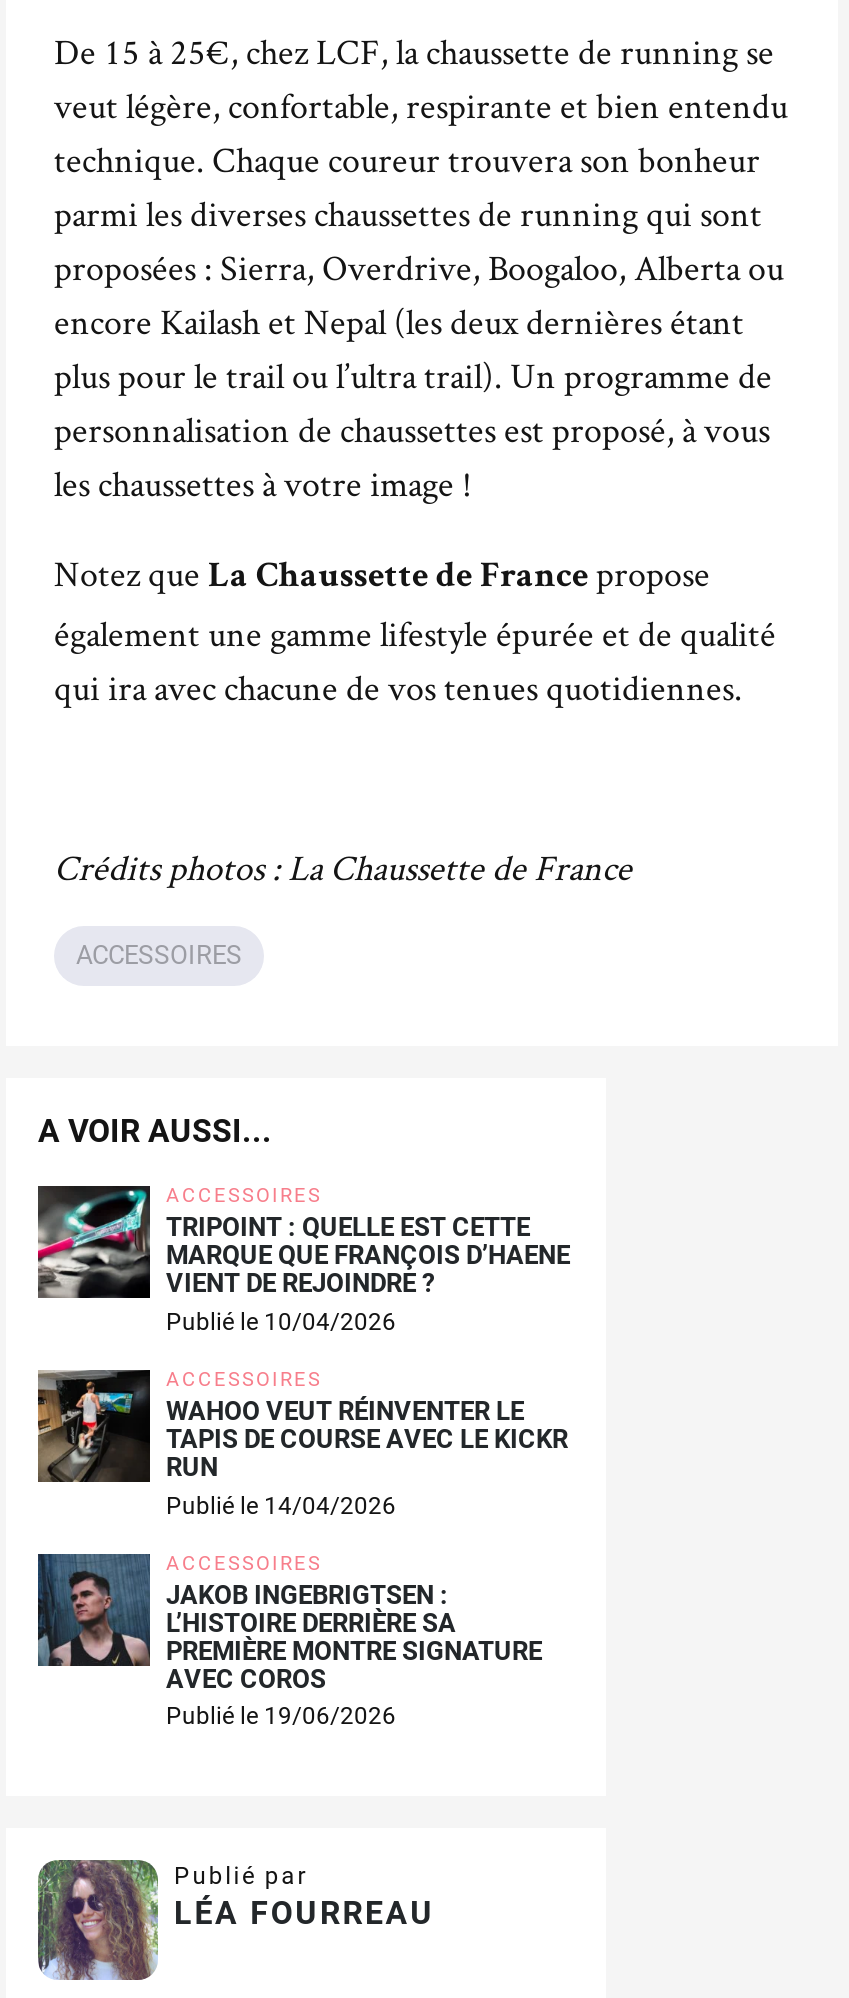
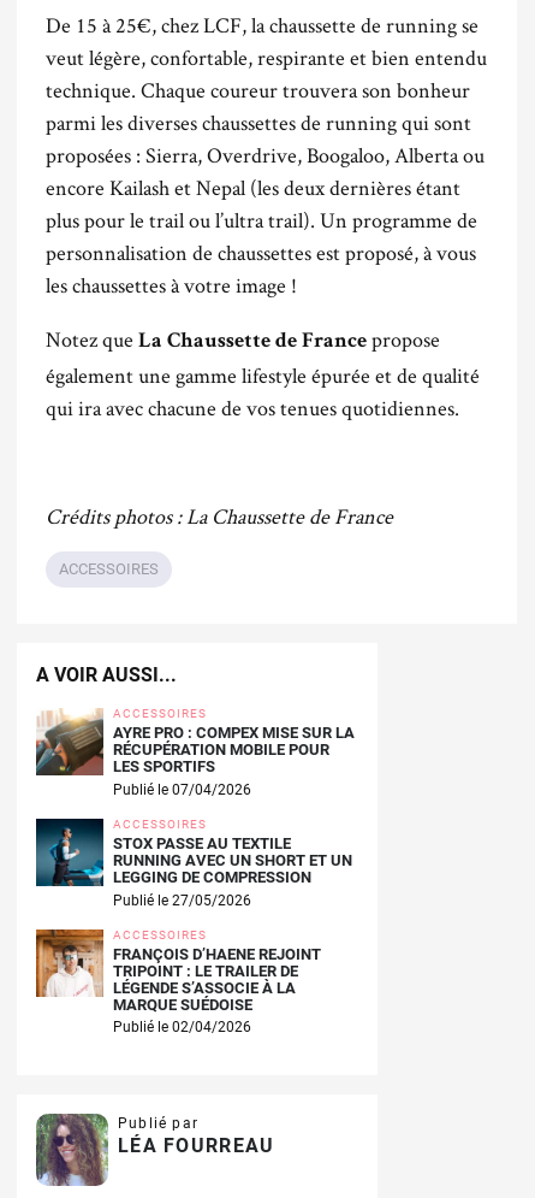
- [image]
- TRIPOINT : QUELLE EST CETTE
- MARQUE QUE FRANÇOIS D’HAENE
- VIENT DE REJOINDRE ?
- Publié le 10/04/2026
+ [image]
+ AYRE PRO : COMPEX MISE SUR LA
+ RÉCUPÉRATION MOBILE POUR
+ LES SPORTIFS
+ Publié le 07/04/2026

- [image]
- WAHOO VEUT RÉINVENTER LE
- TAPIS DE COURSE AVEC LE KICKR
- RUN
- Publié le 14/04/2026
+ [image]
+ STOX PASSE AU TEXTILE
+ RUNNING AVEC UN SHORT ET UN
+ LEGGING DE COMPRESSION
+ Publié le 27/05/2026

- [image]
- JAKOB INGEBRIGTSEN :
- L’HISTOIRE DERRIÈRE SA
- PREMIÈRE MONTRE SIGNATURE
- AVEC COROS
- Publié le 19/06/2026
+ [image]
+ FRANÇOIS D’HAENE REJOINT
+ TRIPOINT : LE TRAILER DE
+ LÉGENDE S’ASSOCIE À LA
+ MARQUE SUÉDOISE
+ Publié le 02/04/2026
